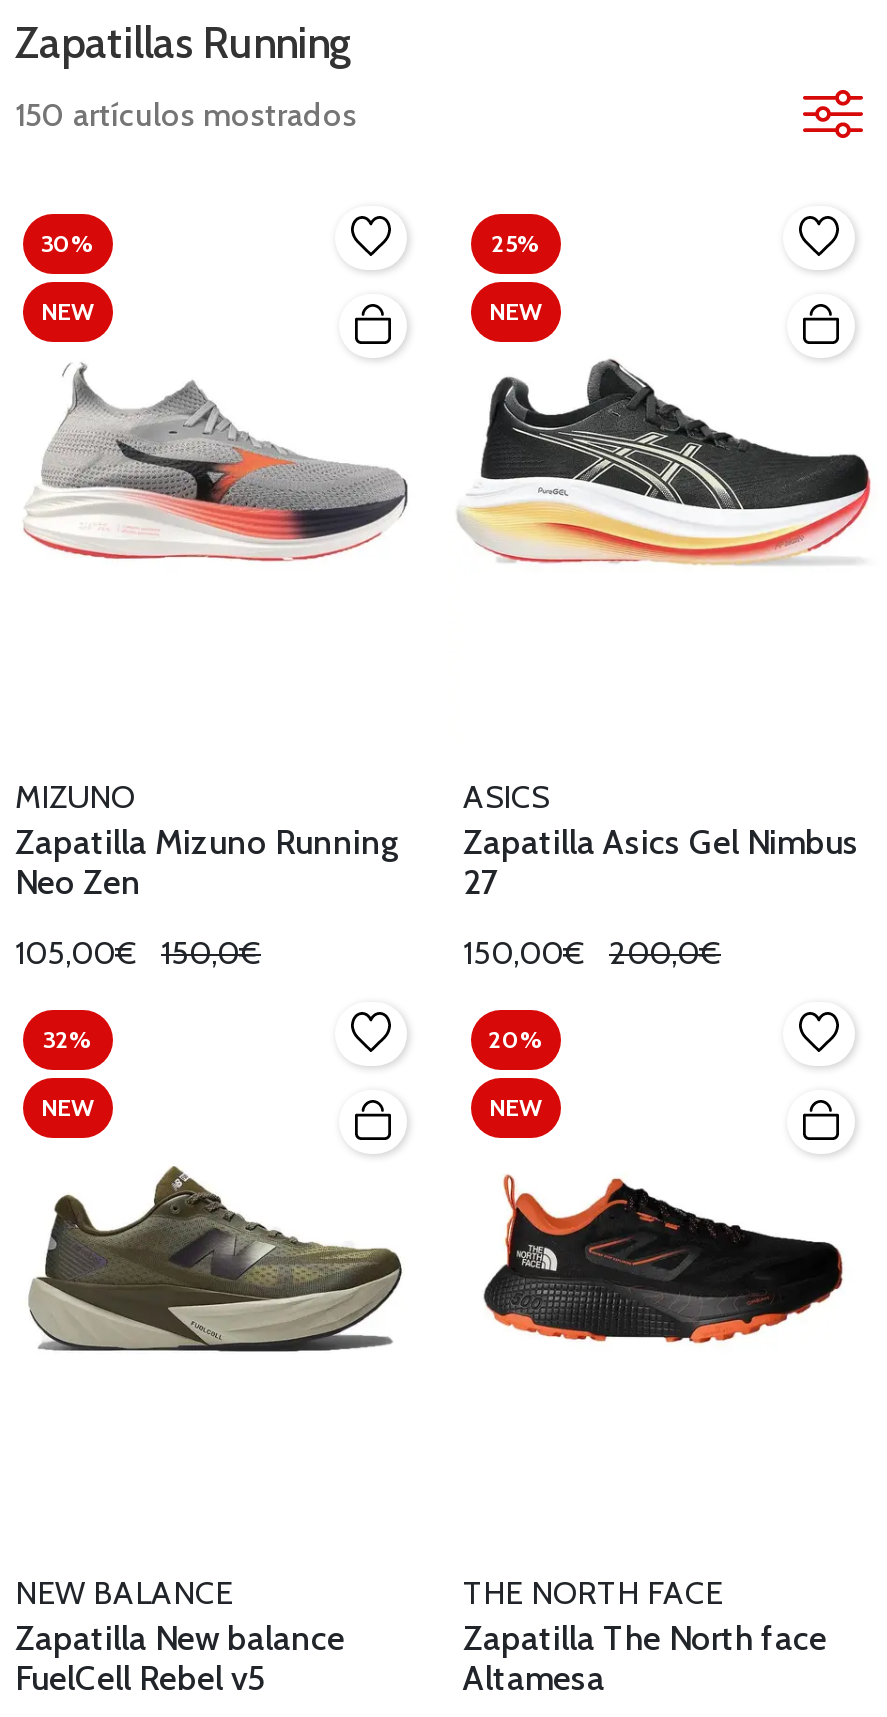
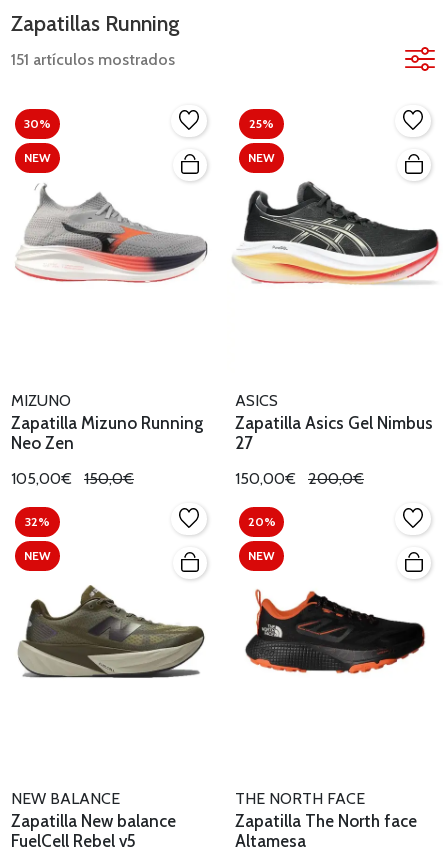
- 150 artículos mostrados
+ 151 artículos mostrados
